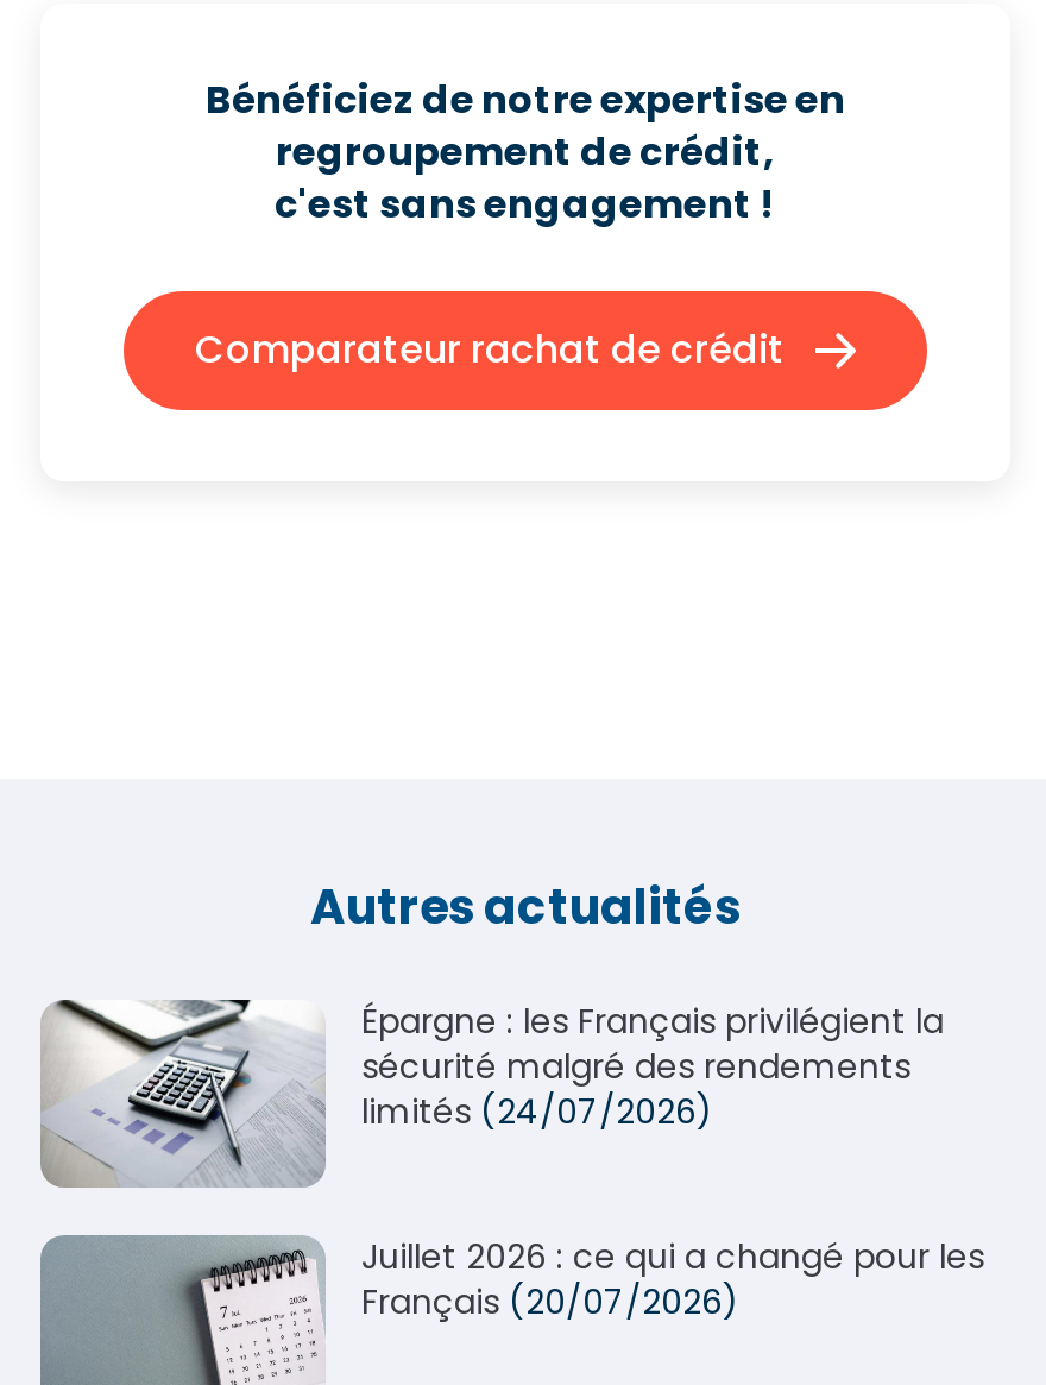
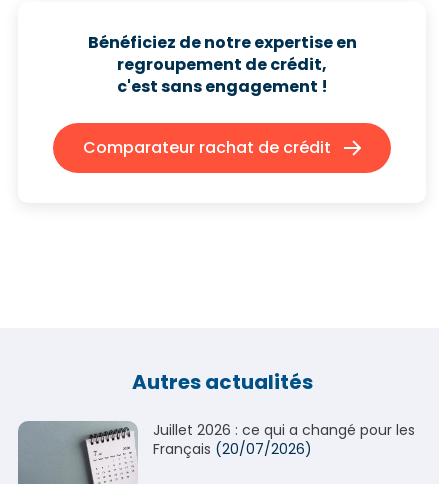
- [image]
- Épargne : les Français privilégient la
- sécurité malgré des rendements
- limités (24/07/2026)
